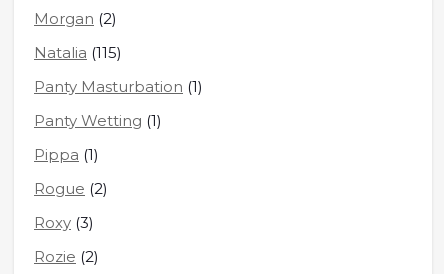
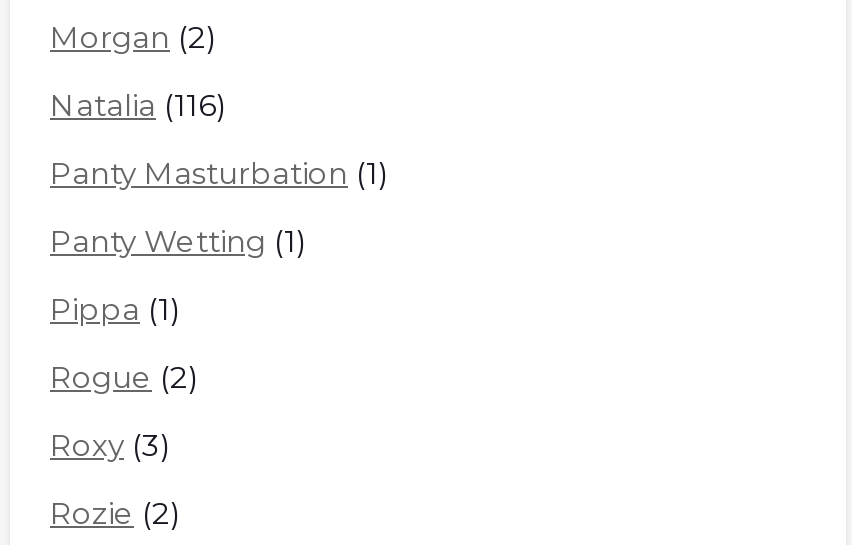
- Natalia (115)
+ Natalia (116)
